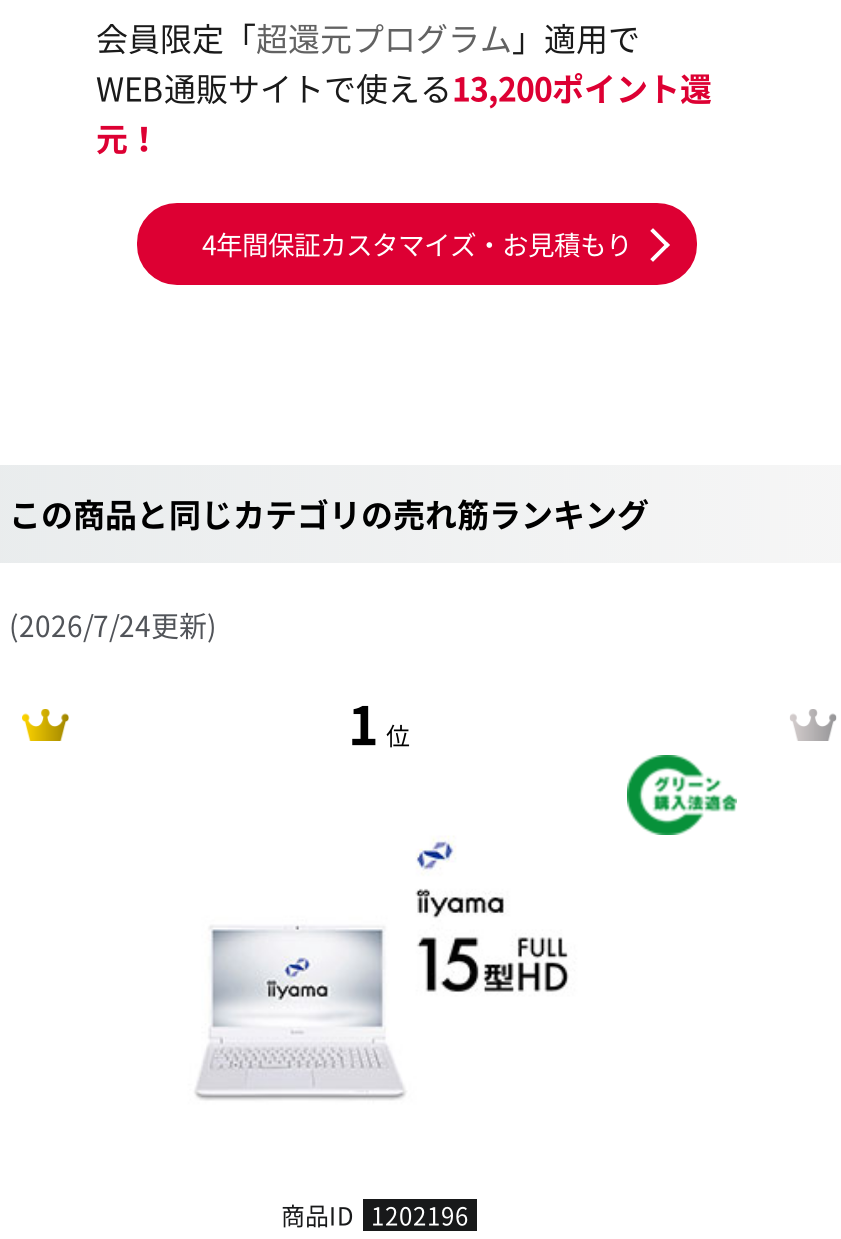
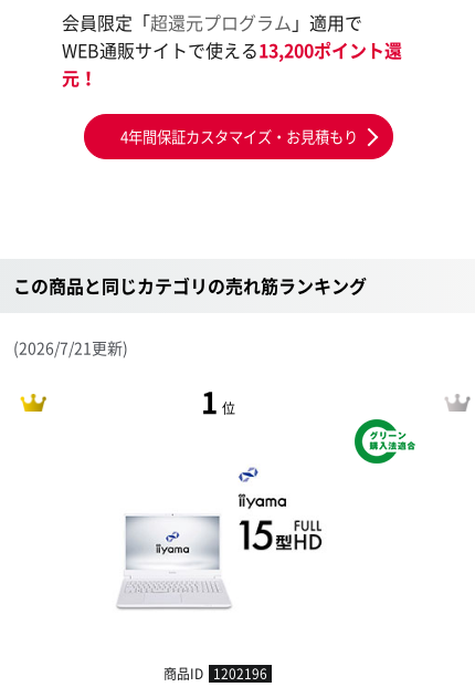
- (2026/7/24更新)
+ (2026/7/21更新)
